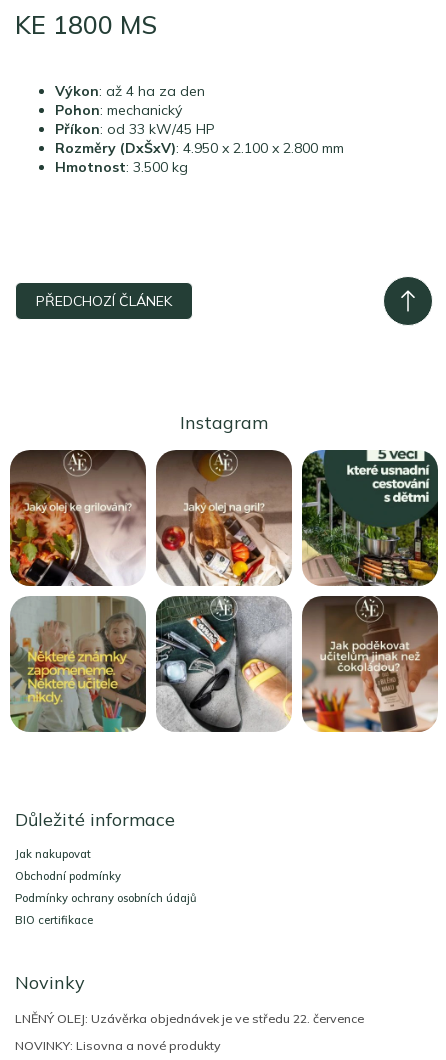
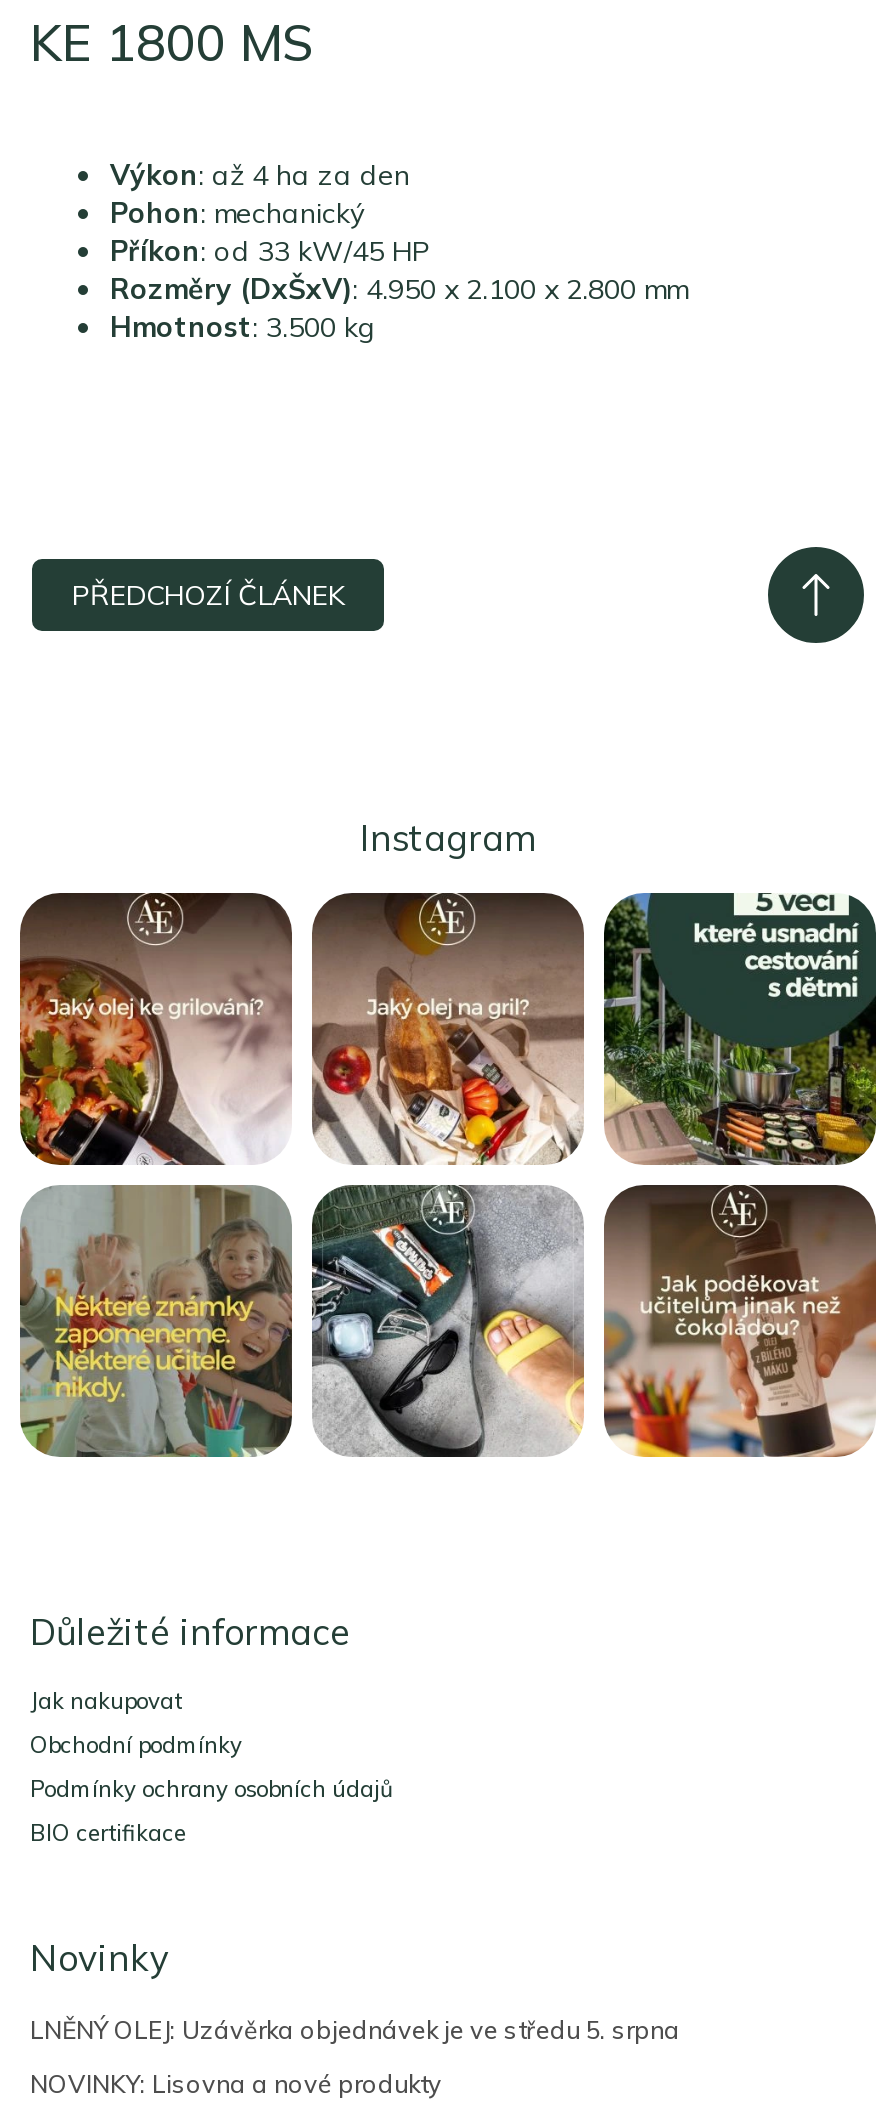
- LNĚNÝ OLEJ: Uzávěrka objednávek je ve středu 22. července
+ LNĚNÝ OLEJ: Uzávěrka objednávek je ve středu 5. srpna
